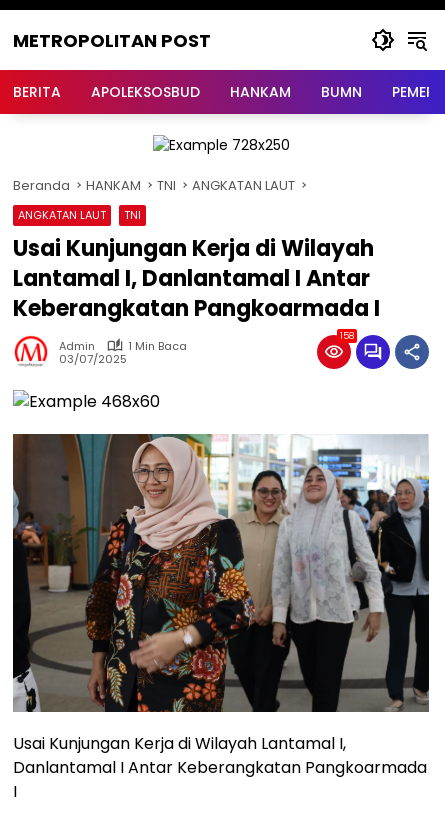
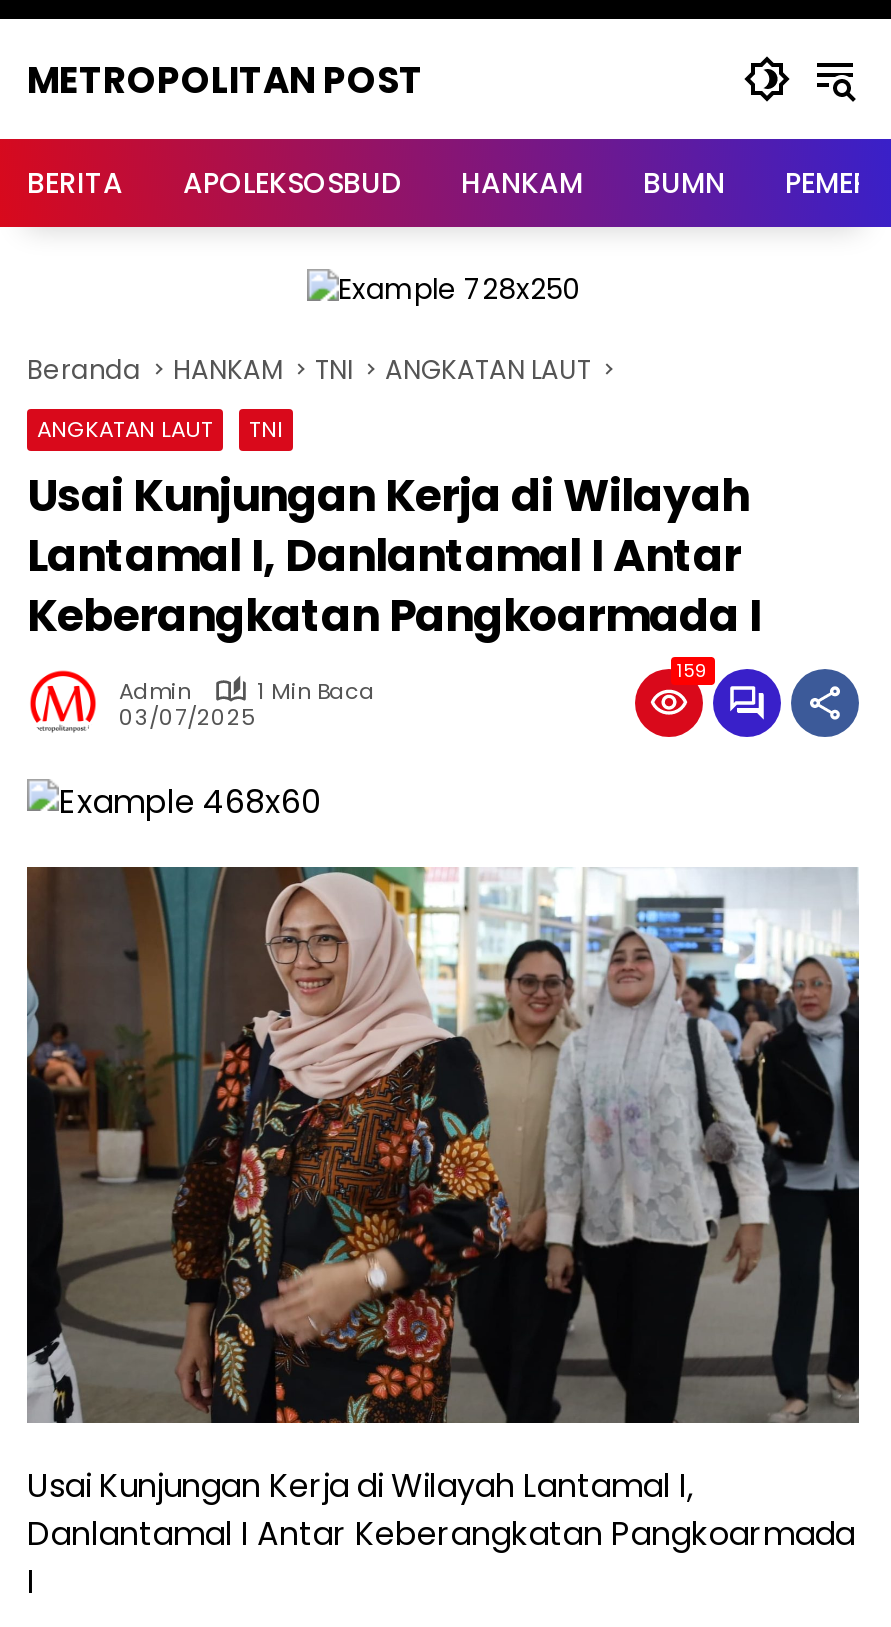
- 158
+ 159
